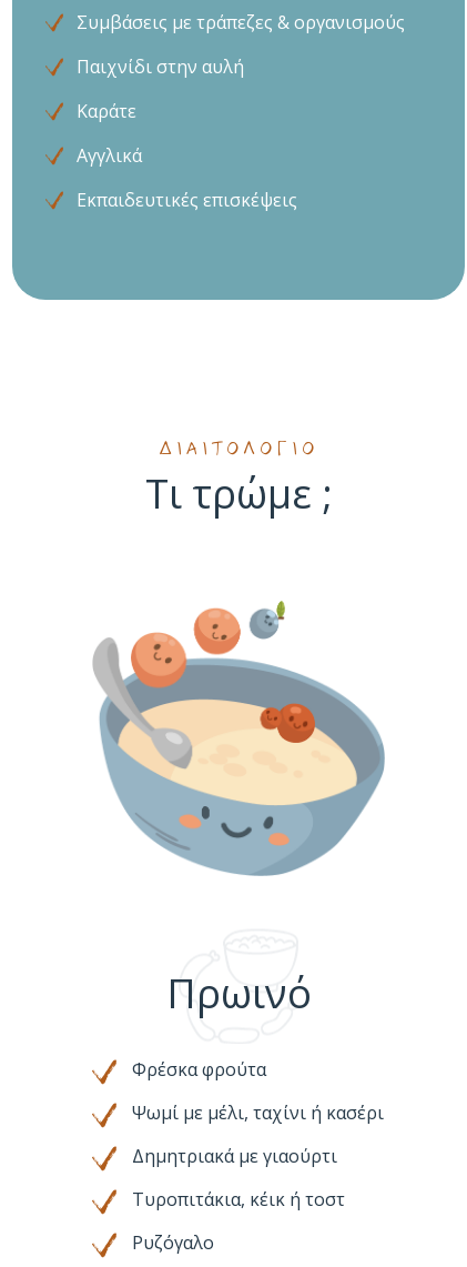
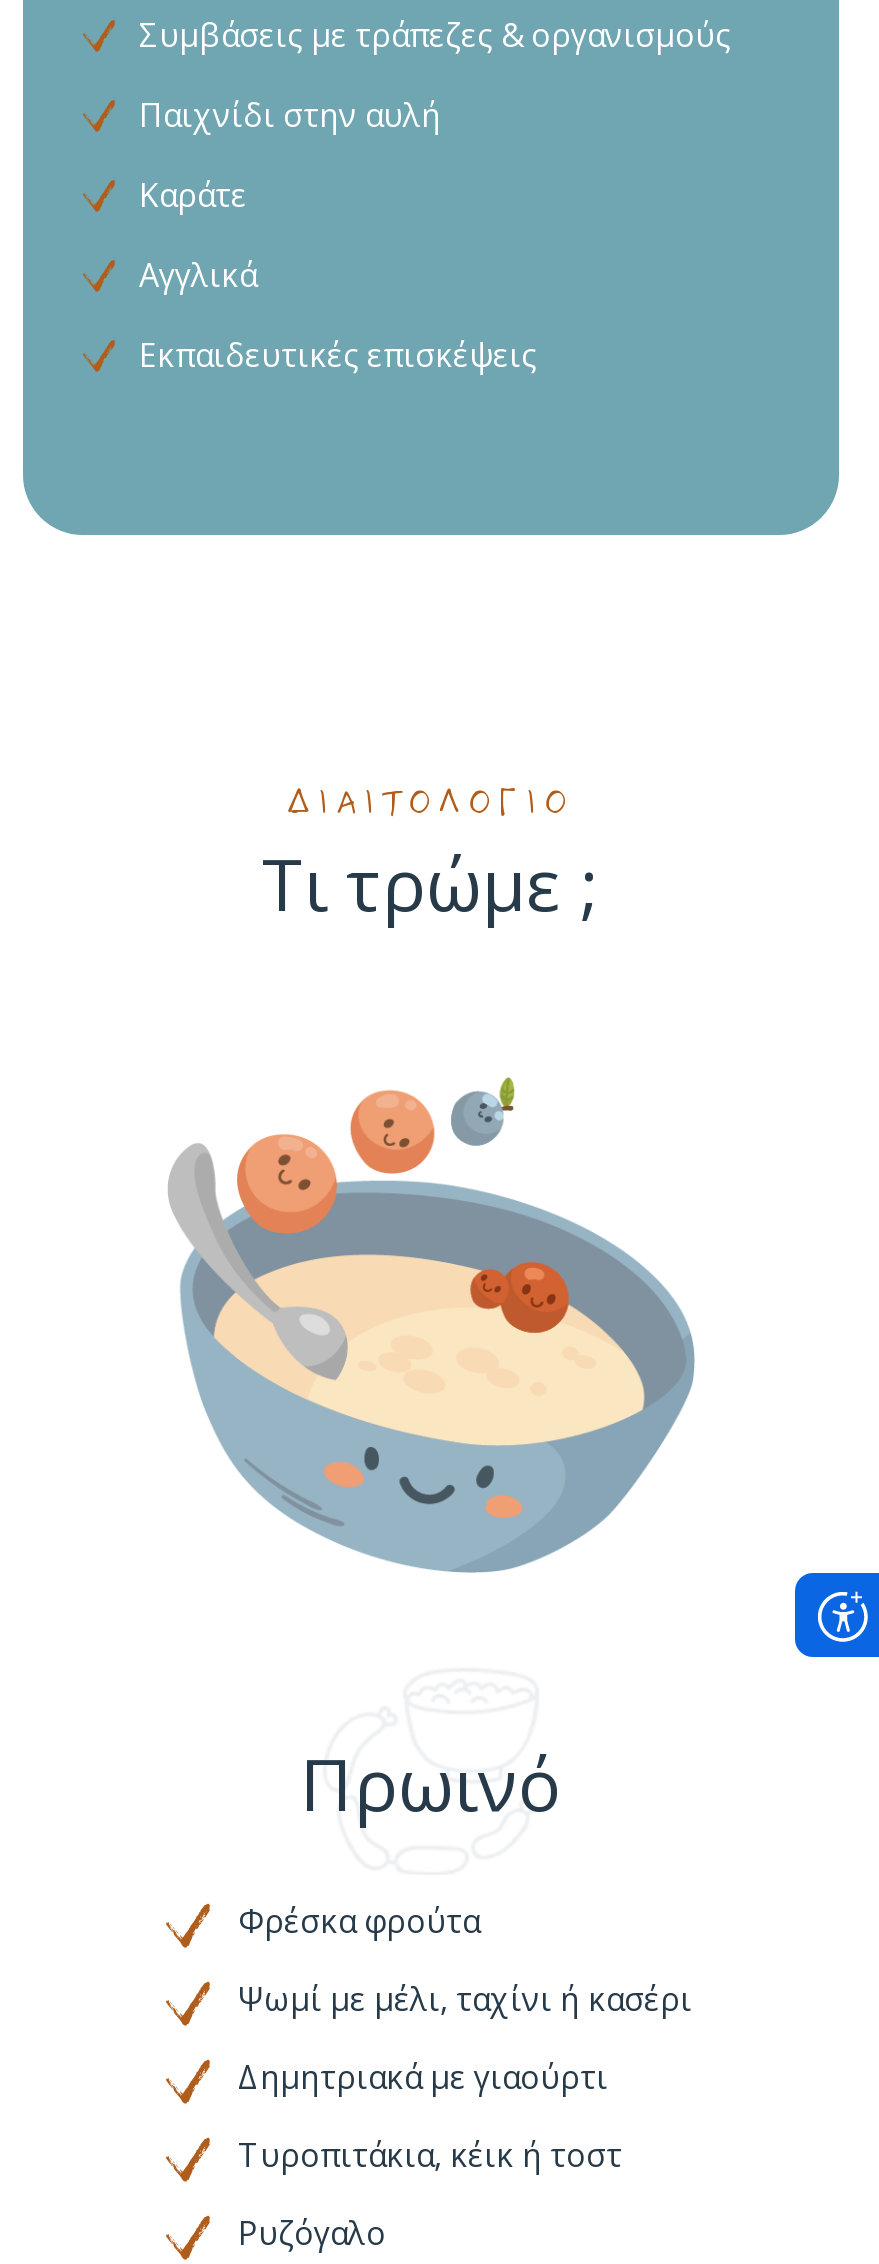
+ [image]
